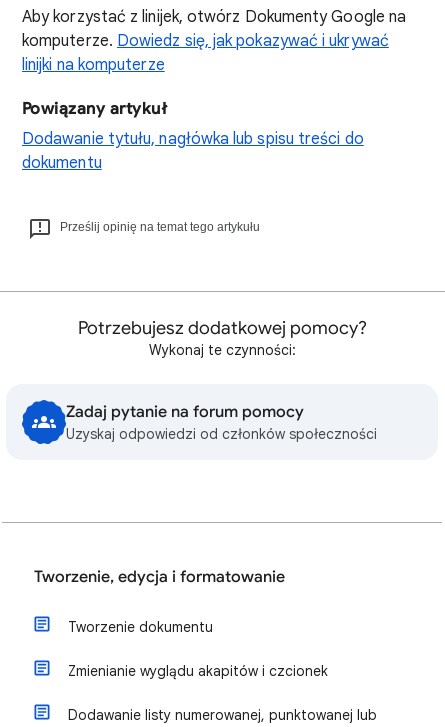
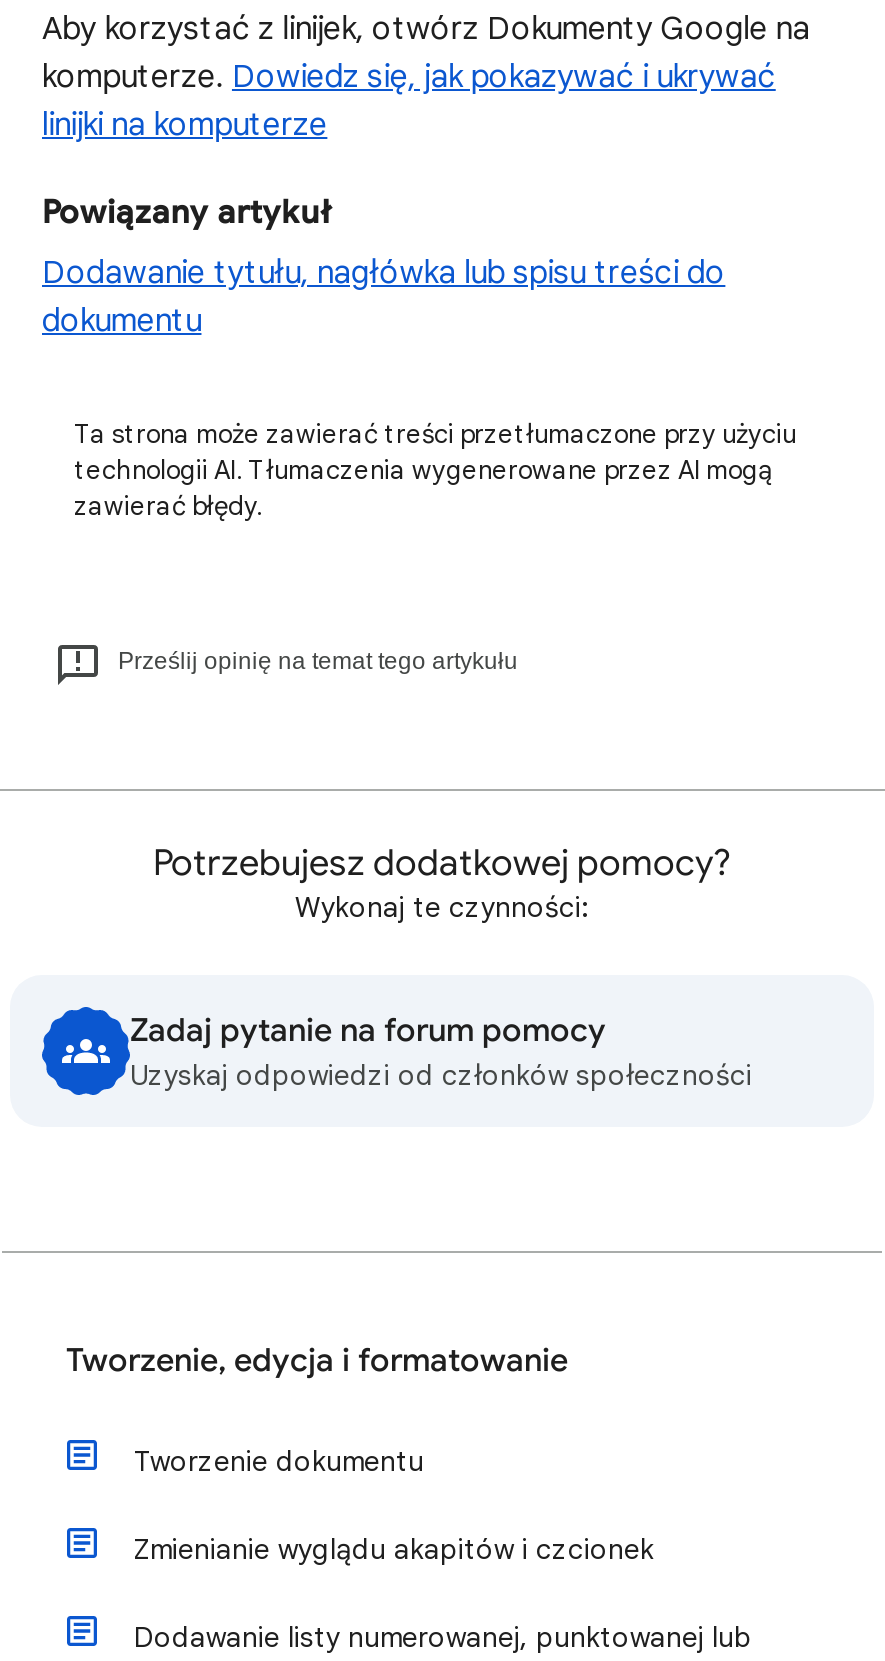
+ Ta strona może zawierać treści przetłumaczone przy użyciu
+ technologii AI. Tłumaczenia wygenerowane przez AI mogą
+ zawierać błędy.
